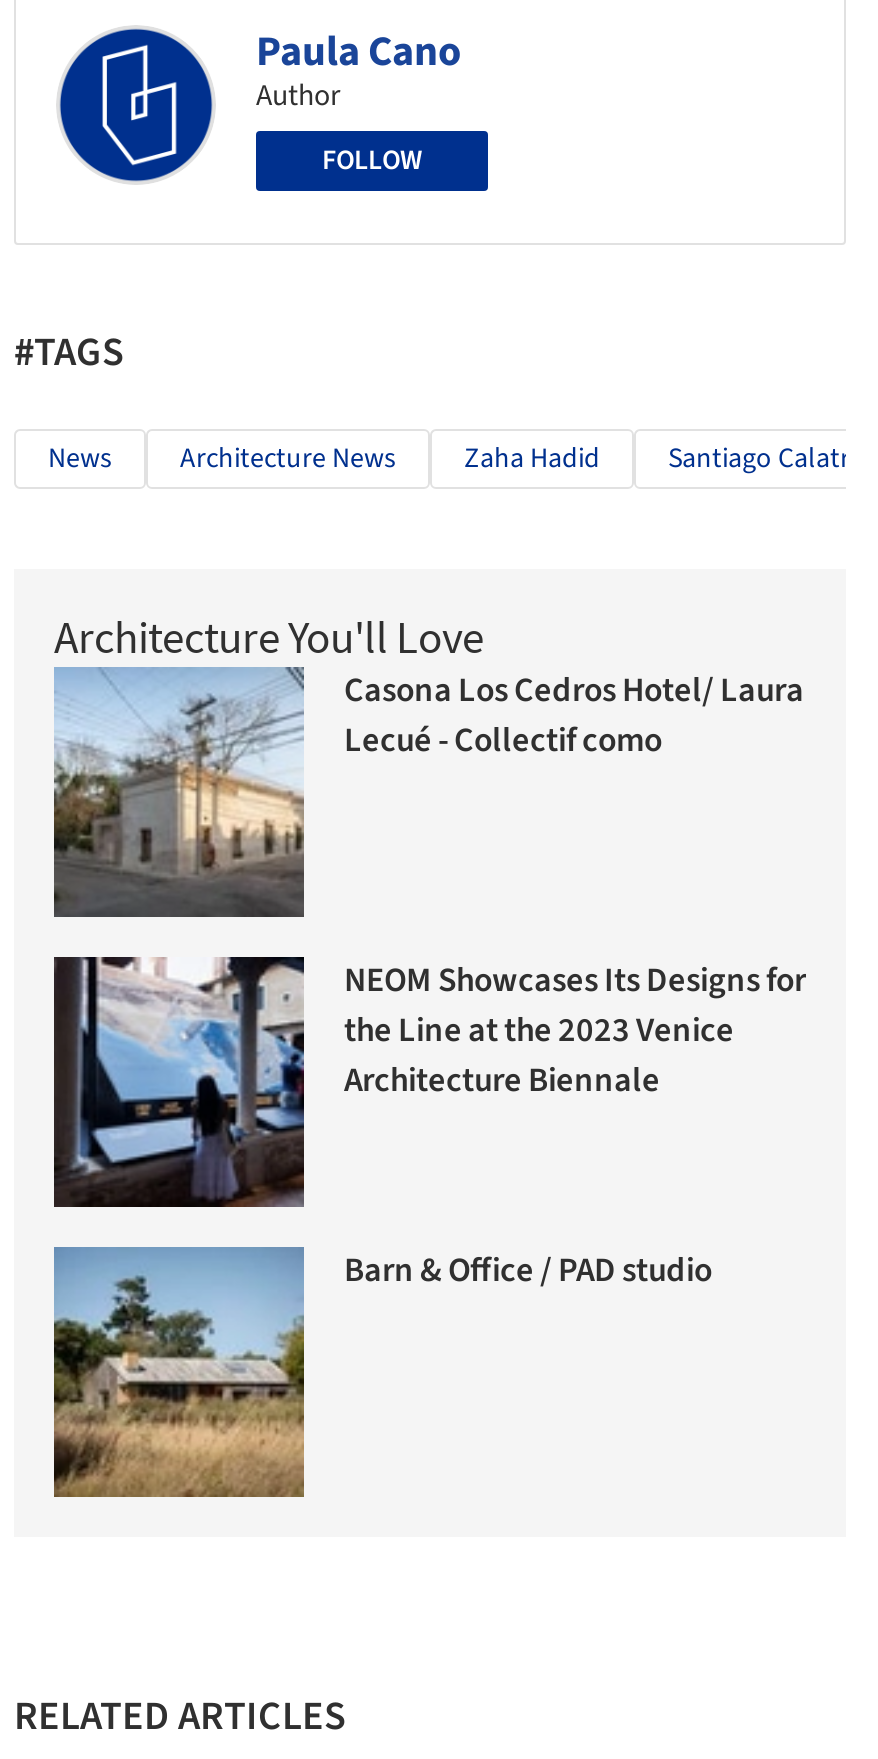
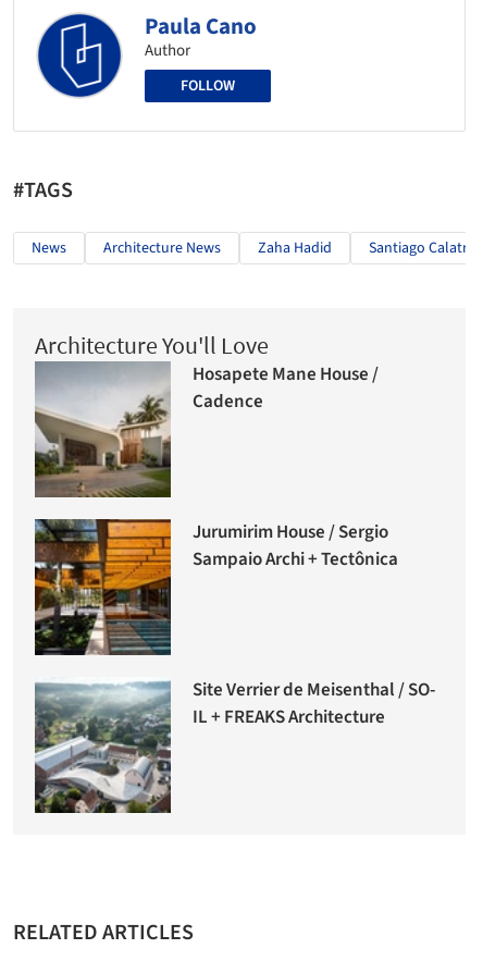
- [image]
- Casona Los Cedros Hotel/ Laura
- Lecué - Collectif como
+ [image]
+ Hosapete Mane House /
+ Cadence

- [image]
- NEOM Showcases Its Designs for
- the Line at the 2023 Venice
- Architecture Biennale
+ [image]
+ Jurumirim House / Sergio
+ Sampaio Archi + Tectônica

- [image]
- Barn & Office / PAD studio
+ [image]
+ Site Verrier de Meisenthal / SO-
+ IL + FREAKS Architecture
